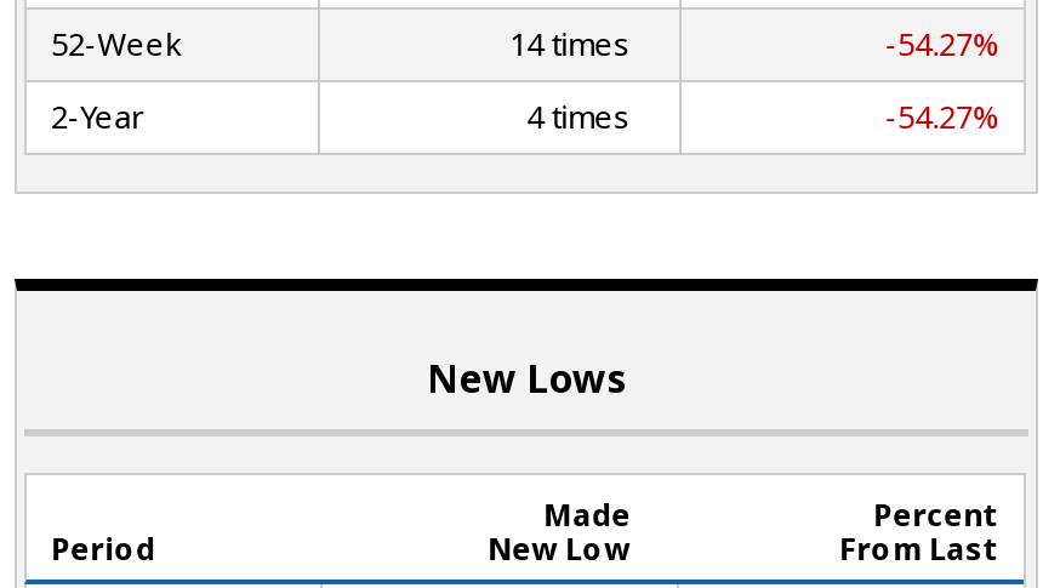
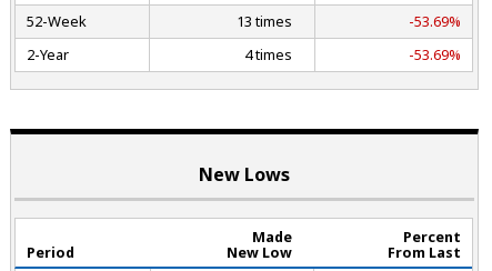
- 14 times
+ 13 times

- -54.27%
+ -53.69%

- -54.27%
+ -53.69%
